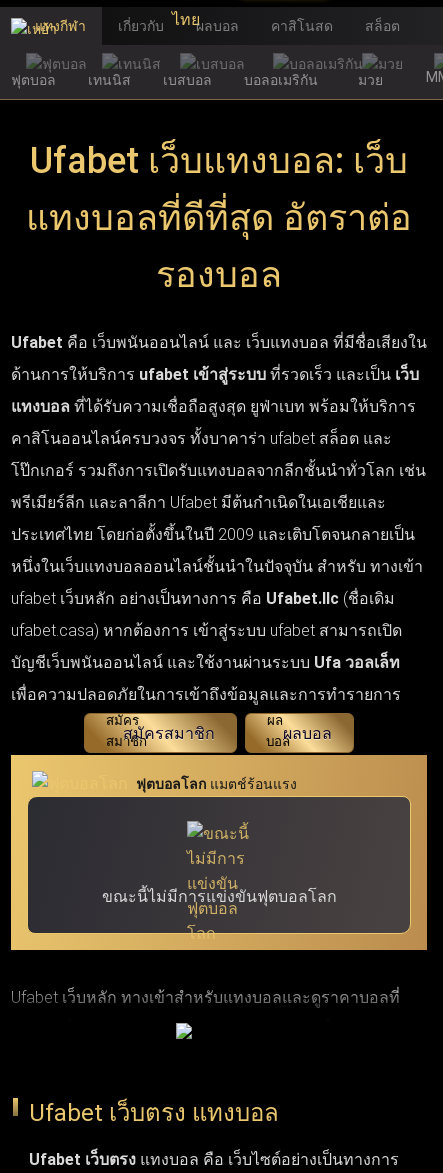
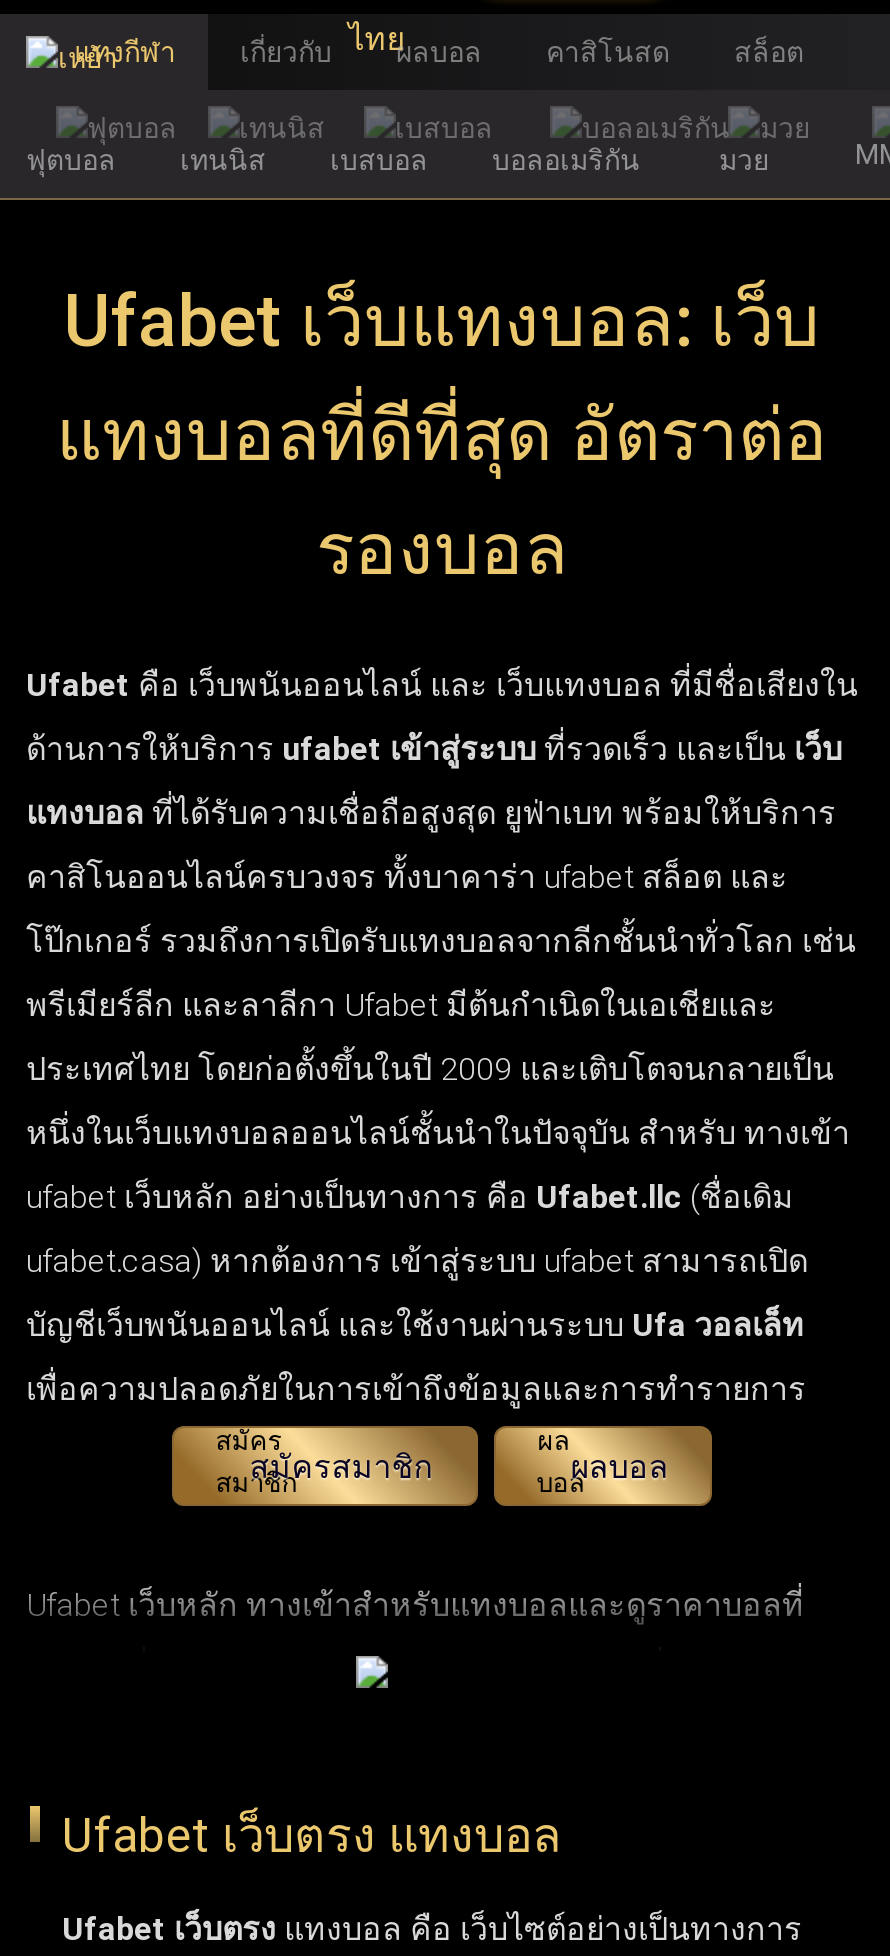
- [image]
- ฟุตบอลโลก แมตช์ร้อนแรง

- ขณะนี้ไม่มีการแข่งขันฟุตบอลโลก
